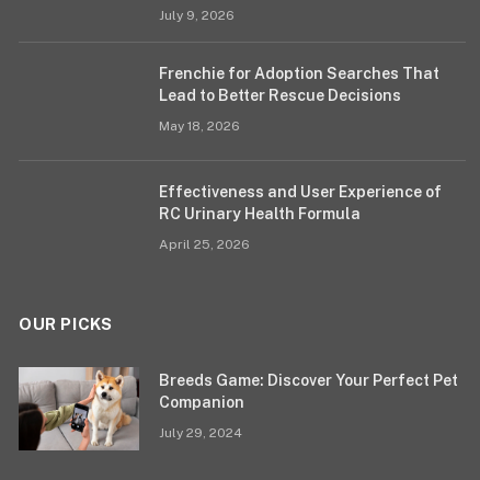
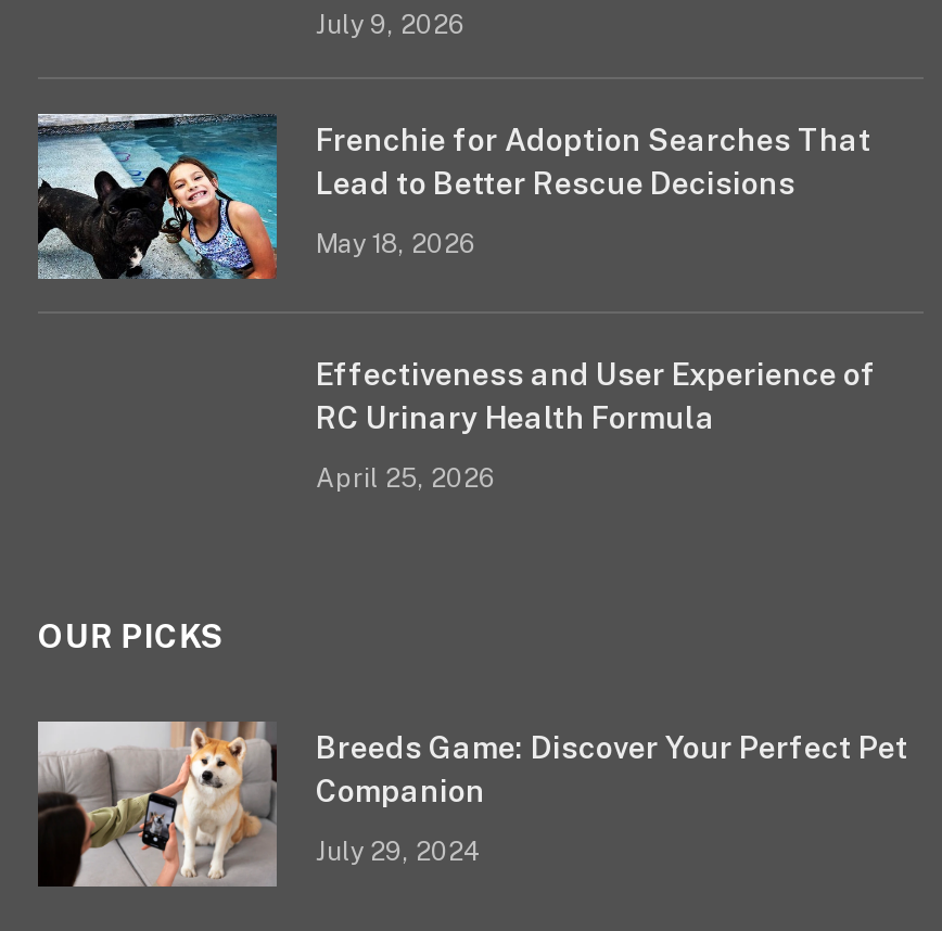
+ [image]
